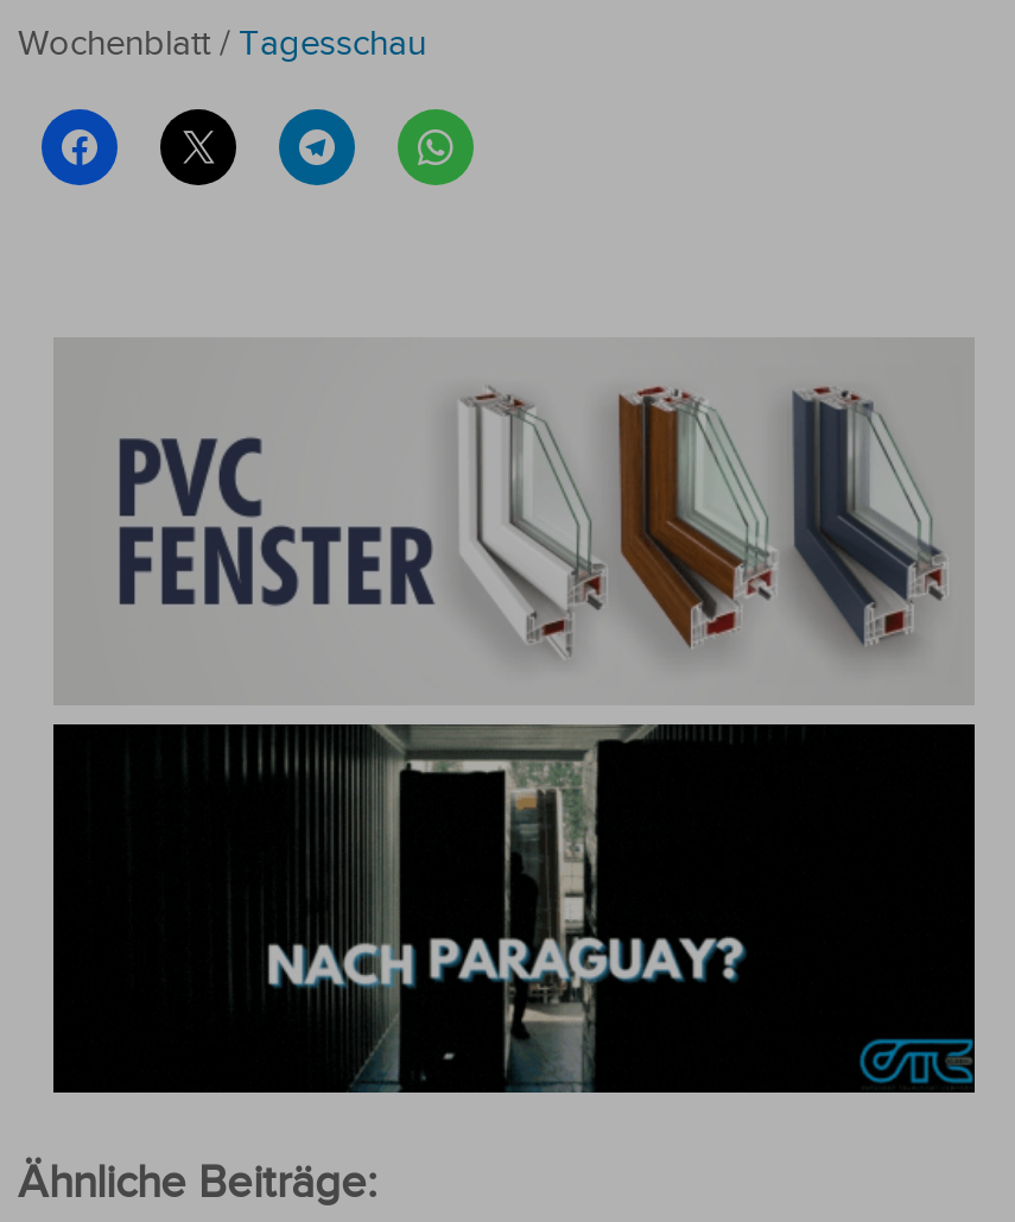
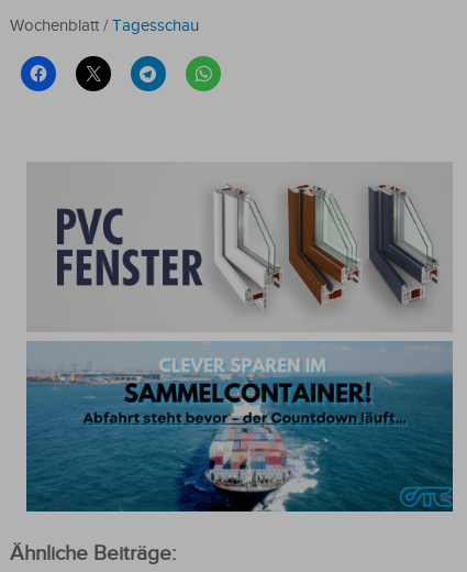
- [image]
+ [image]
